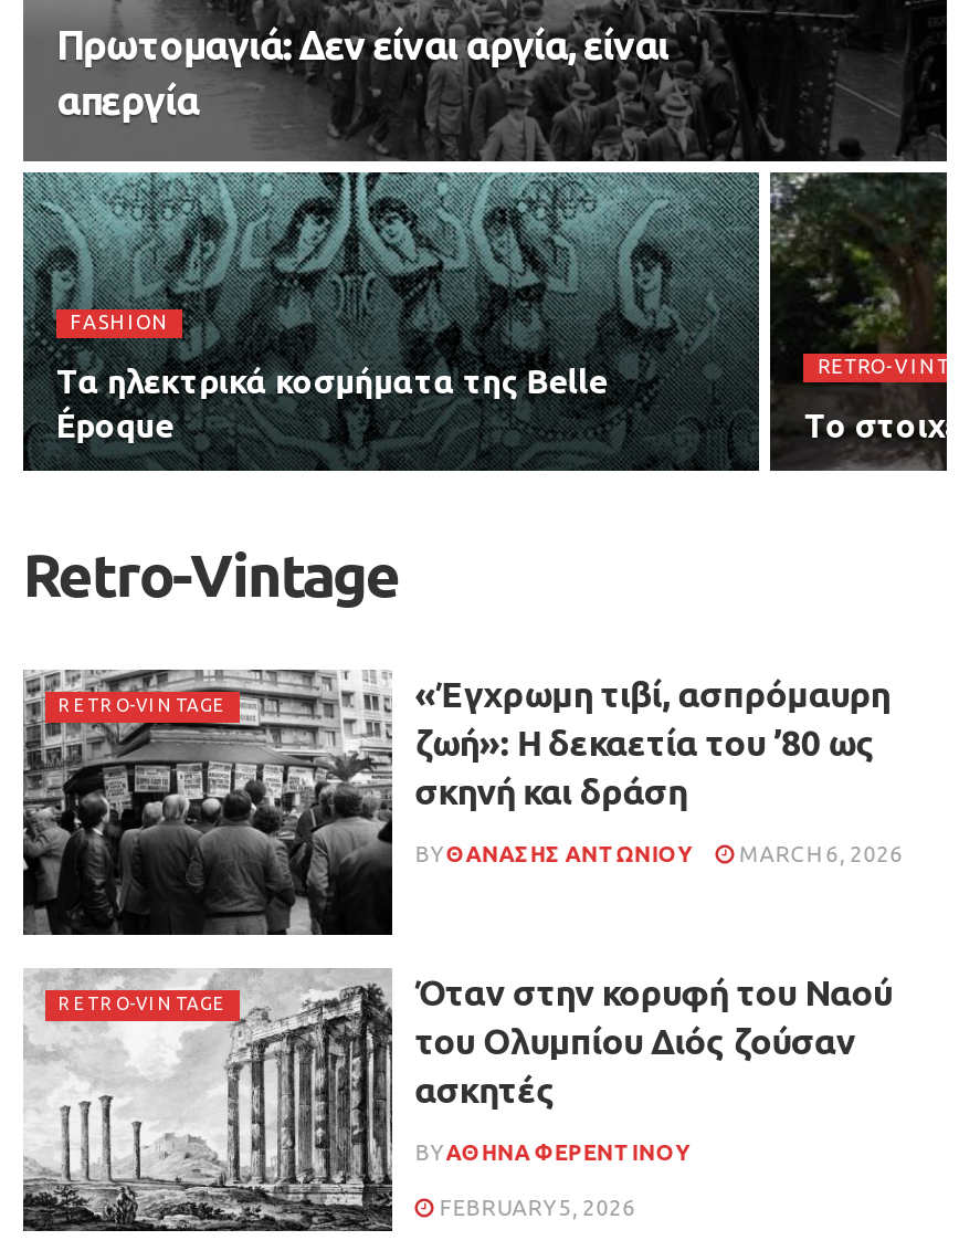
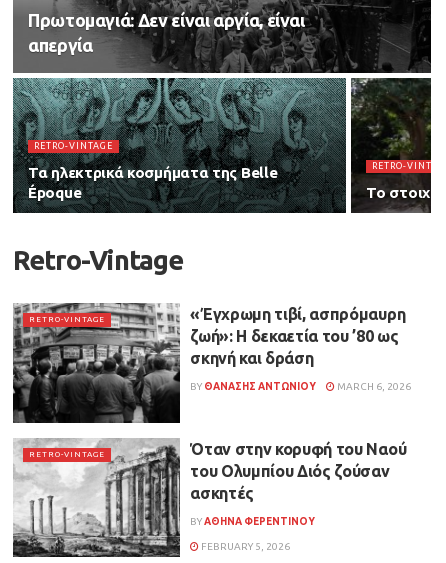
- FASHION
+ RETRO-VINTAGE
